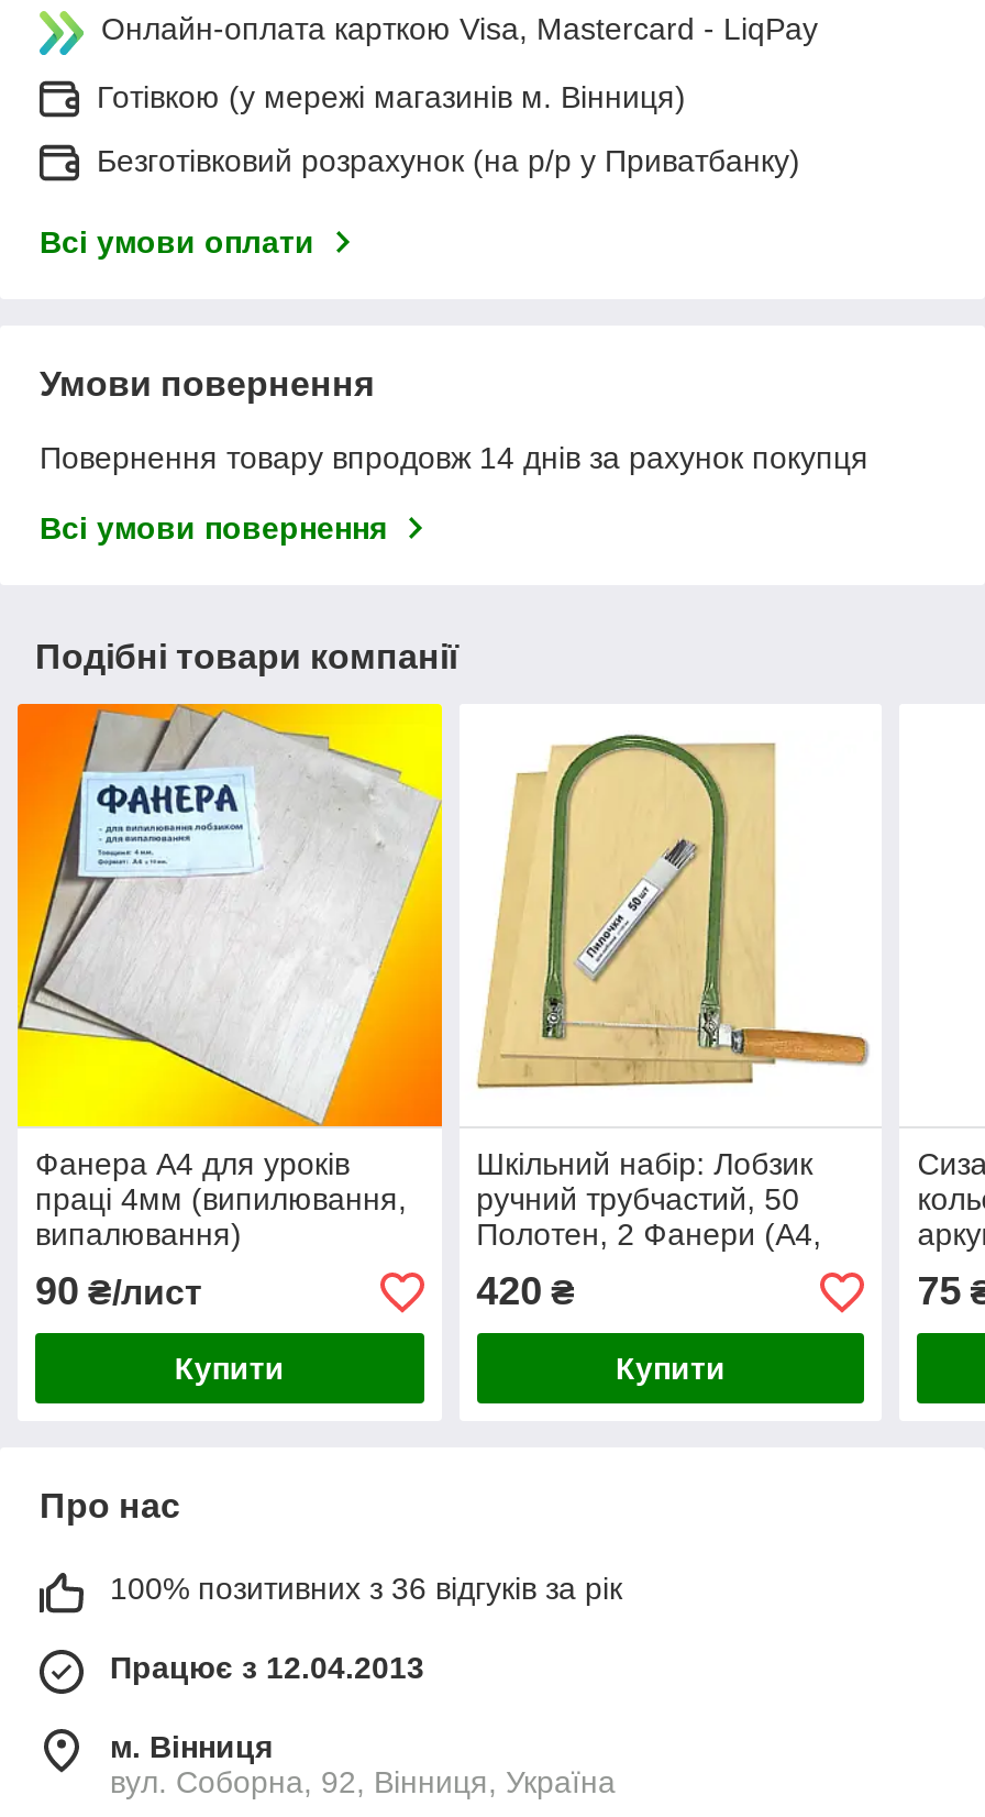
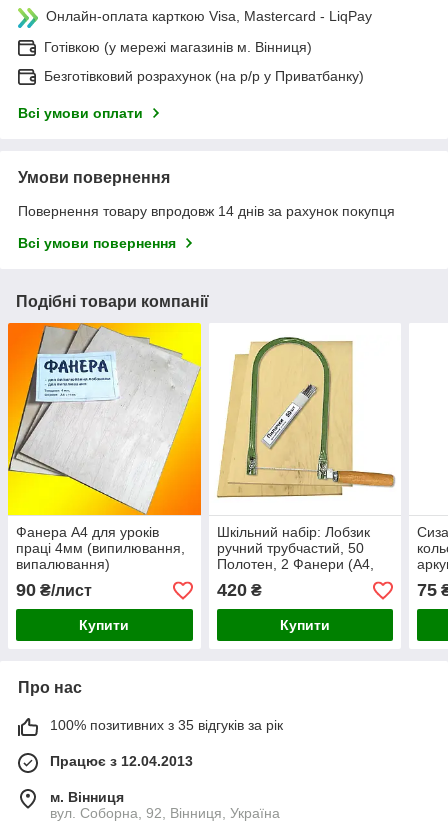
- 100% позитивних з 36 відгуків за рік
+ 100% позитивних з 35 відгуків за рік
